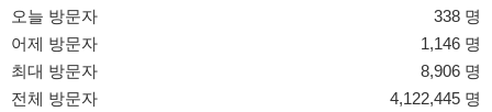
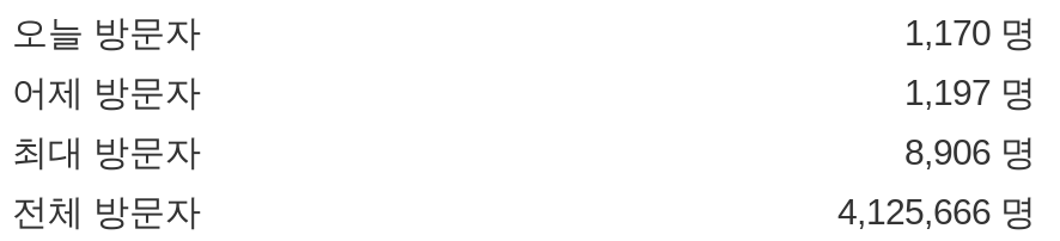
- 338 명
+ 1,170 명

- 1,146 명
+ 1,197 명

- 4,122,445 명
+ 4,125,666 명
